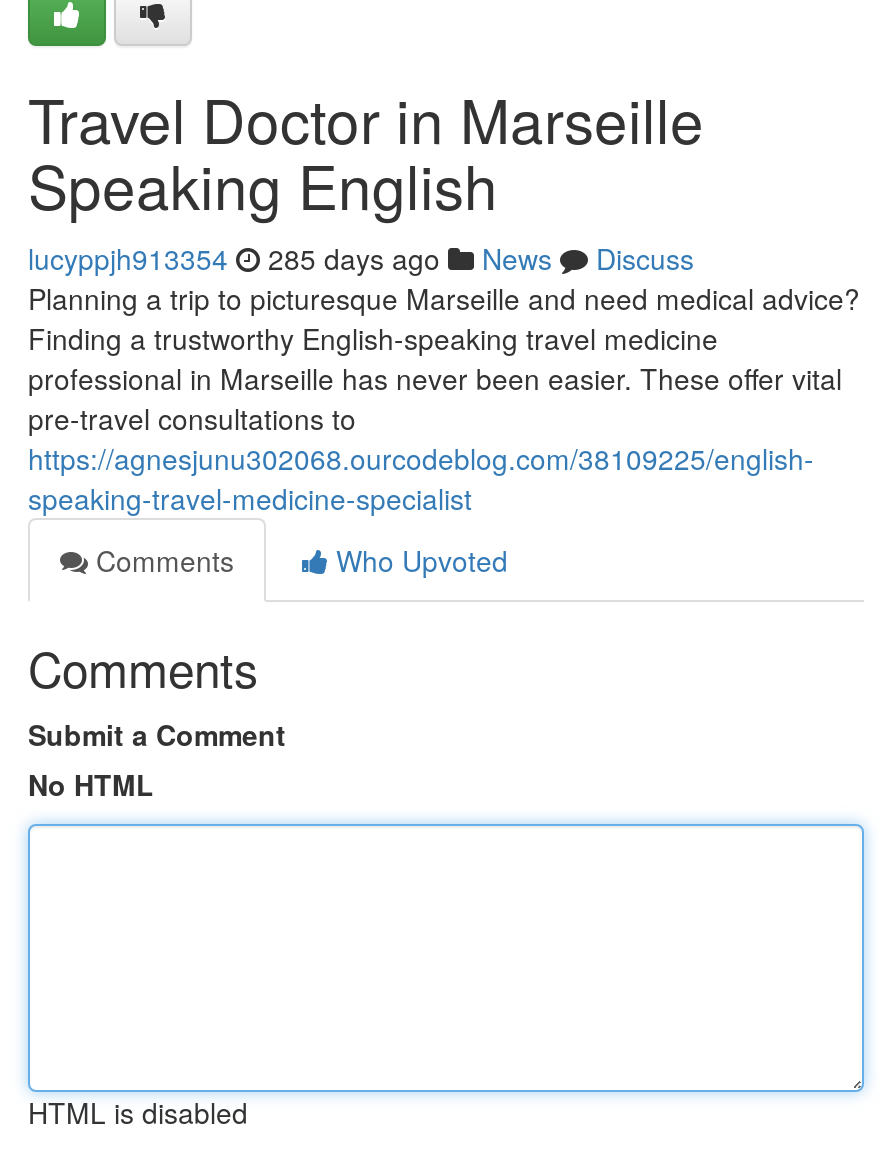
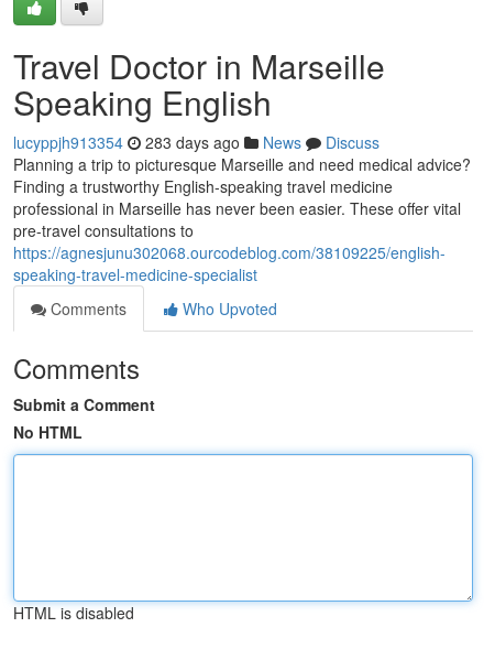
- lucyppjh913354 285 days ago News Discuss
+ lucyppjh913354 283 days ago News Discuss
